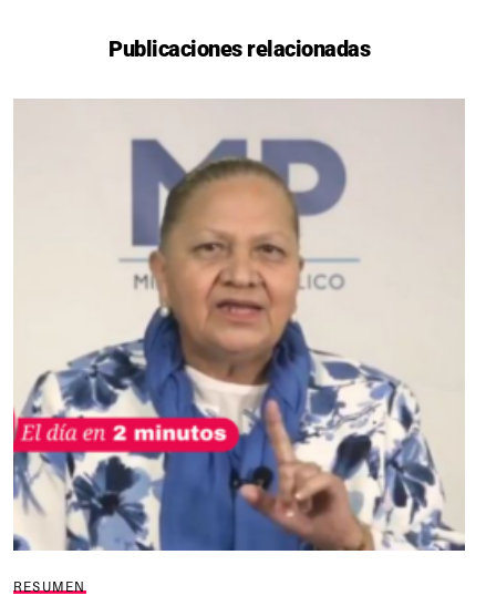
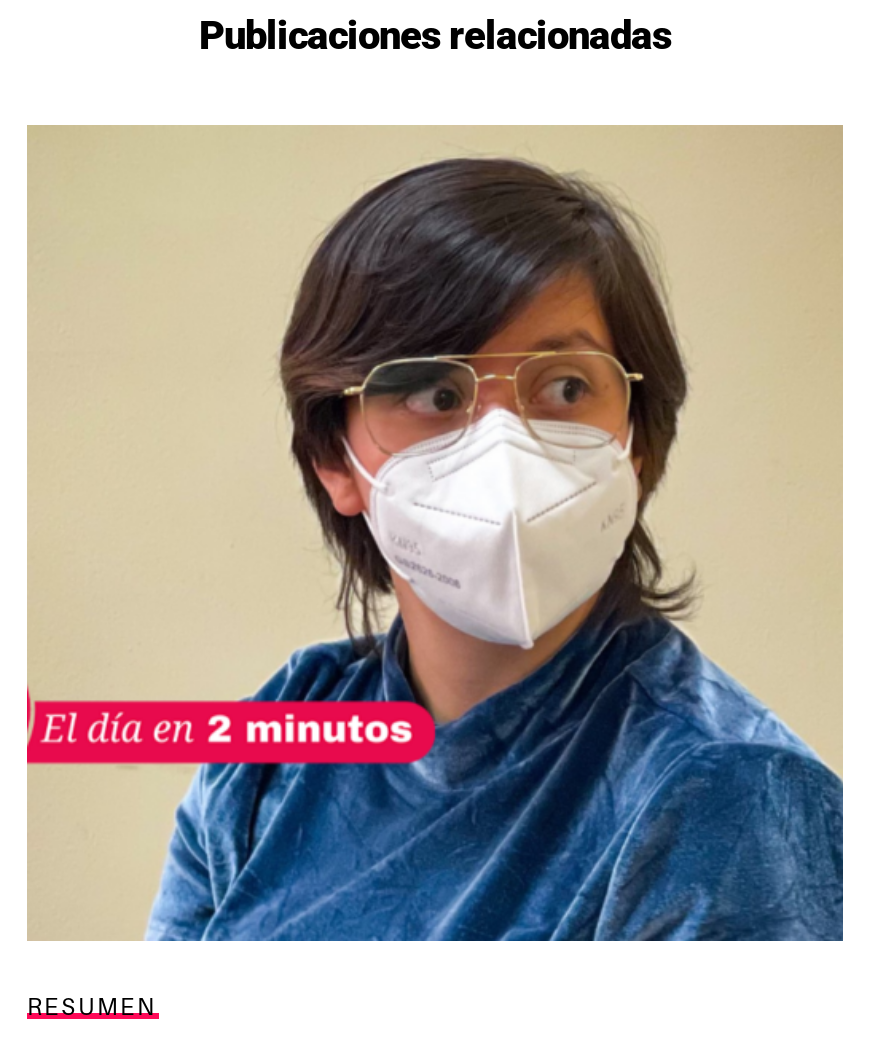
- [image]
+ [image]
